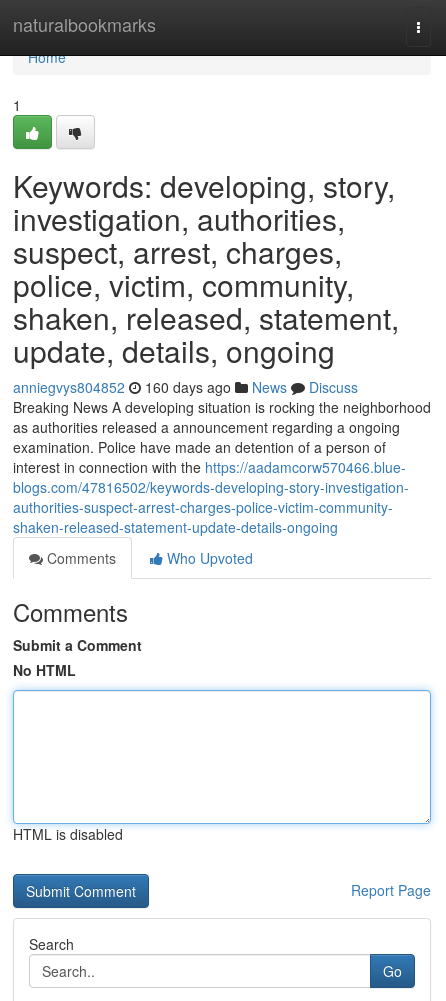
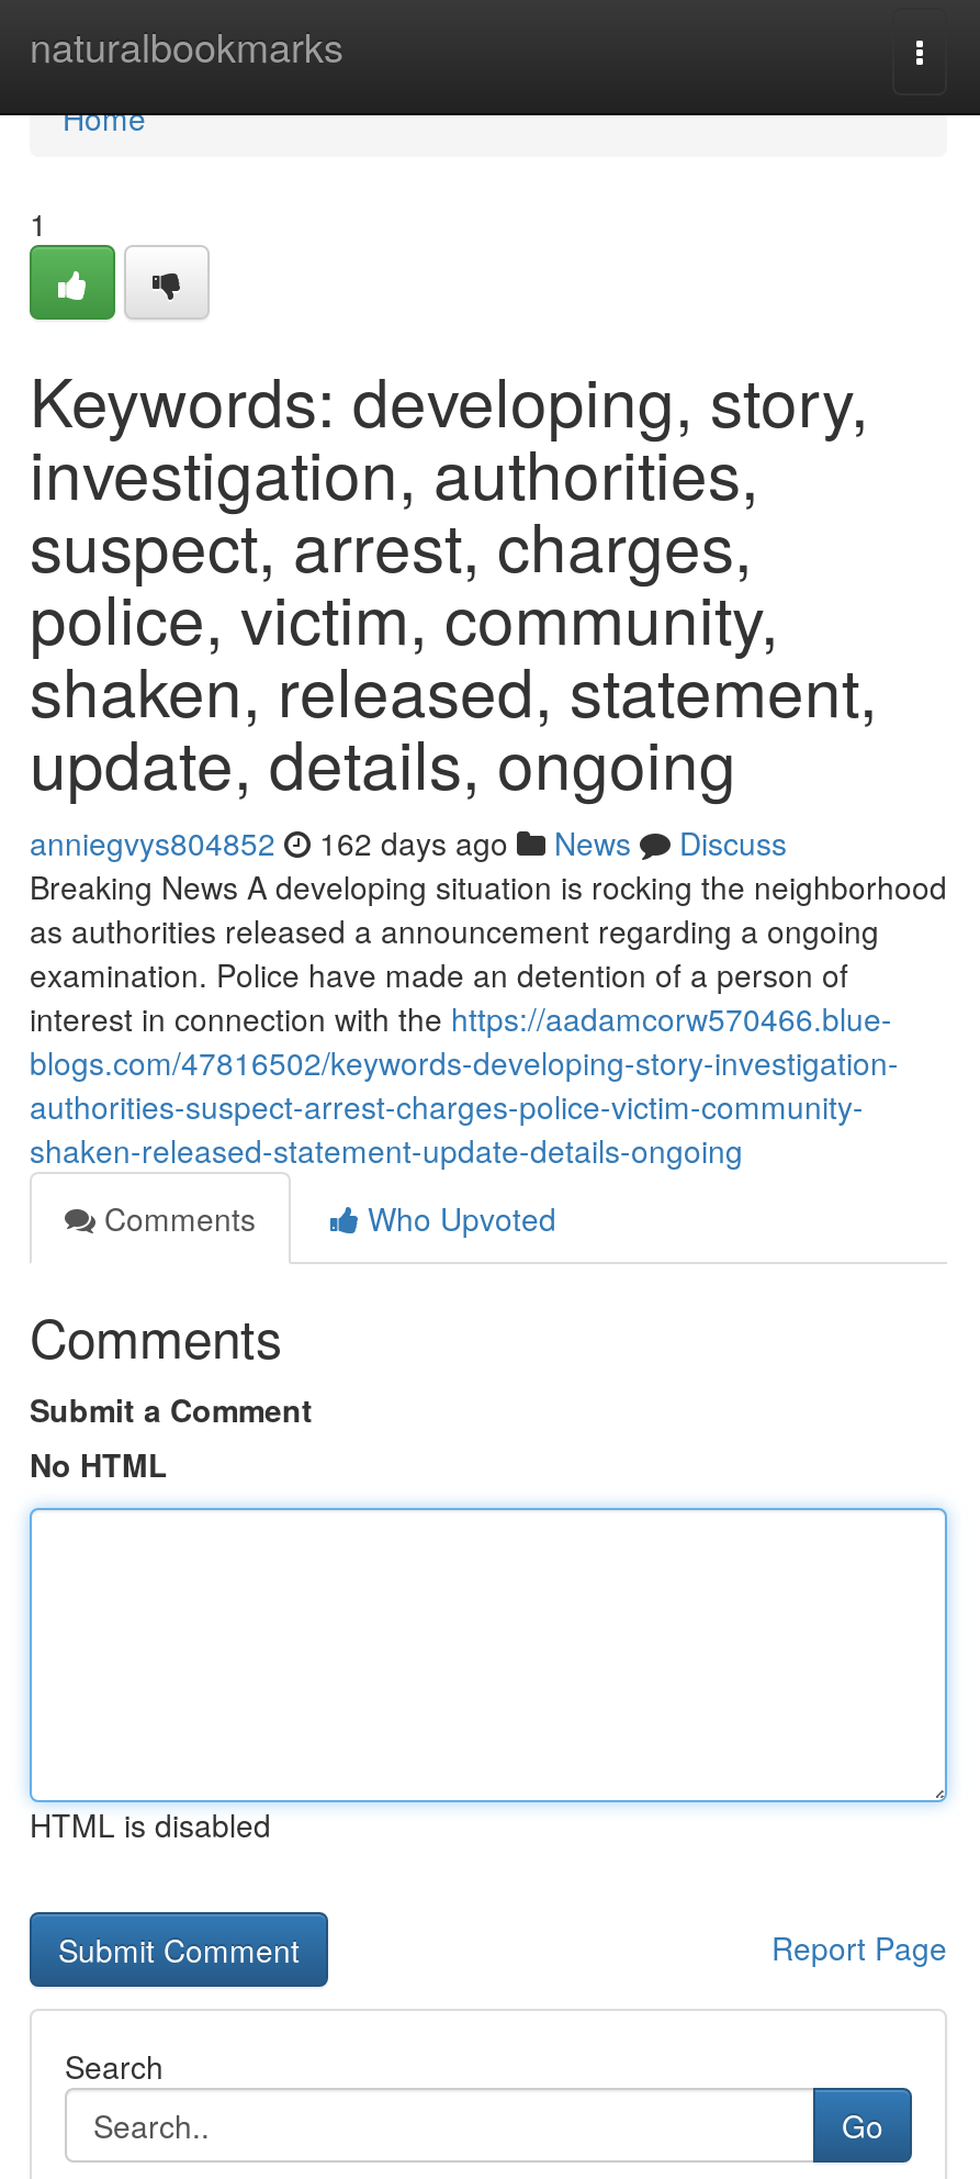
- anniegvys804852 160 days ago News Discuss
+ anniegvys804852 162 days ago News Discuss
